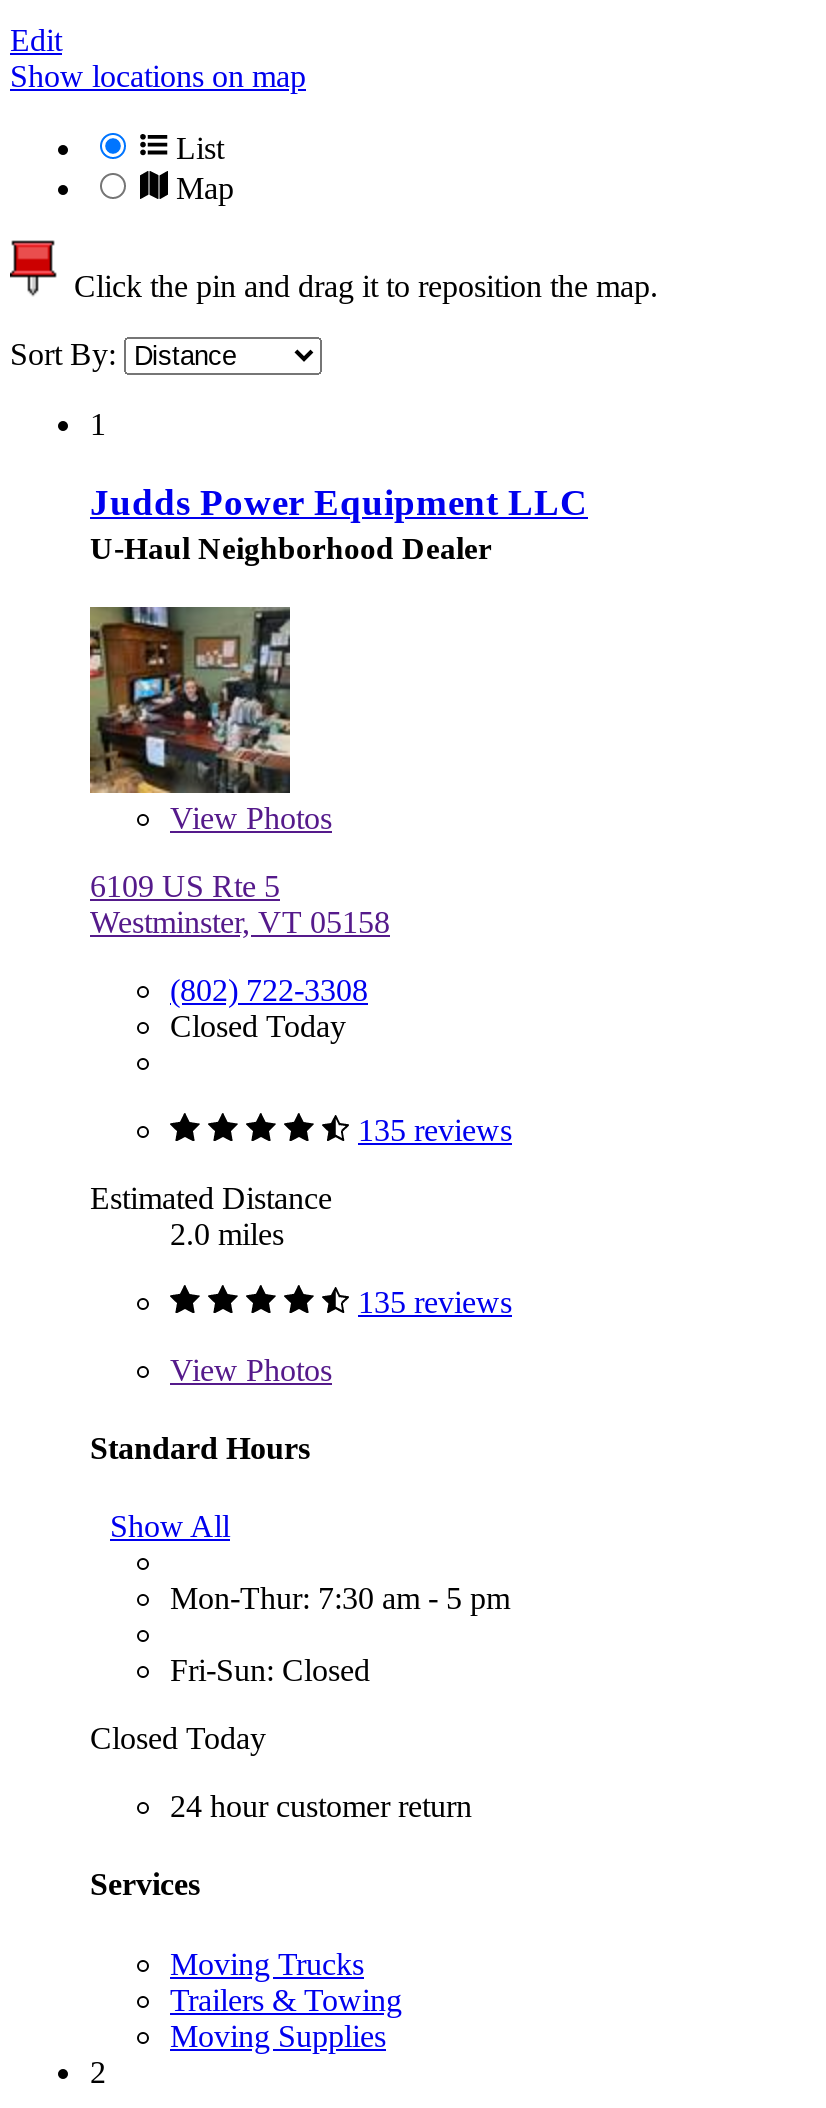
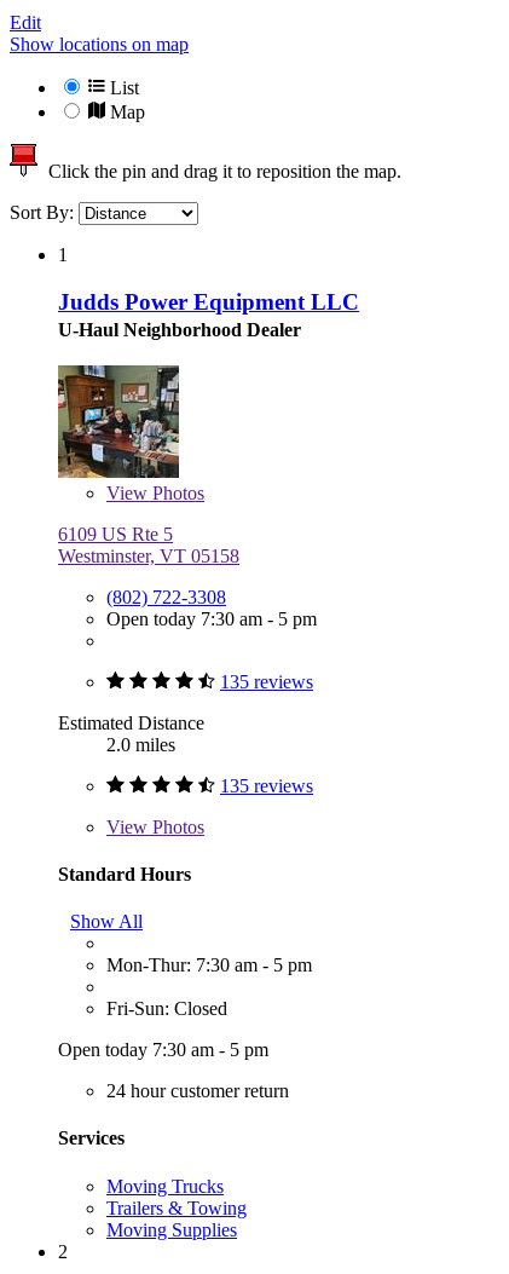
- Closed Today
+ Open today 7:30 am - 5 pm

- Closed Today
+ Open today 7:30 am - 5 pm
